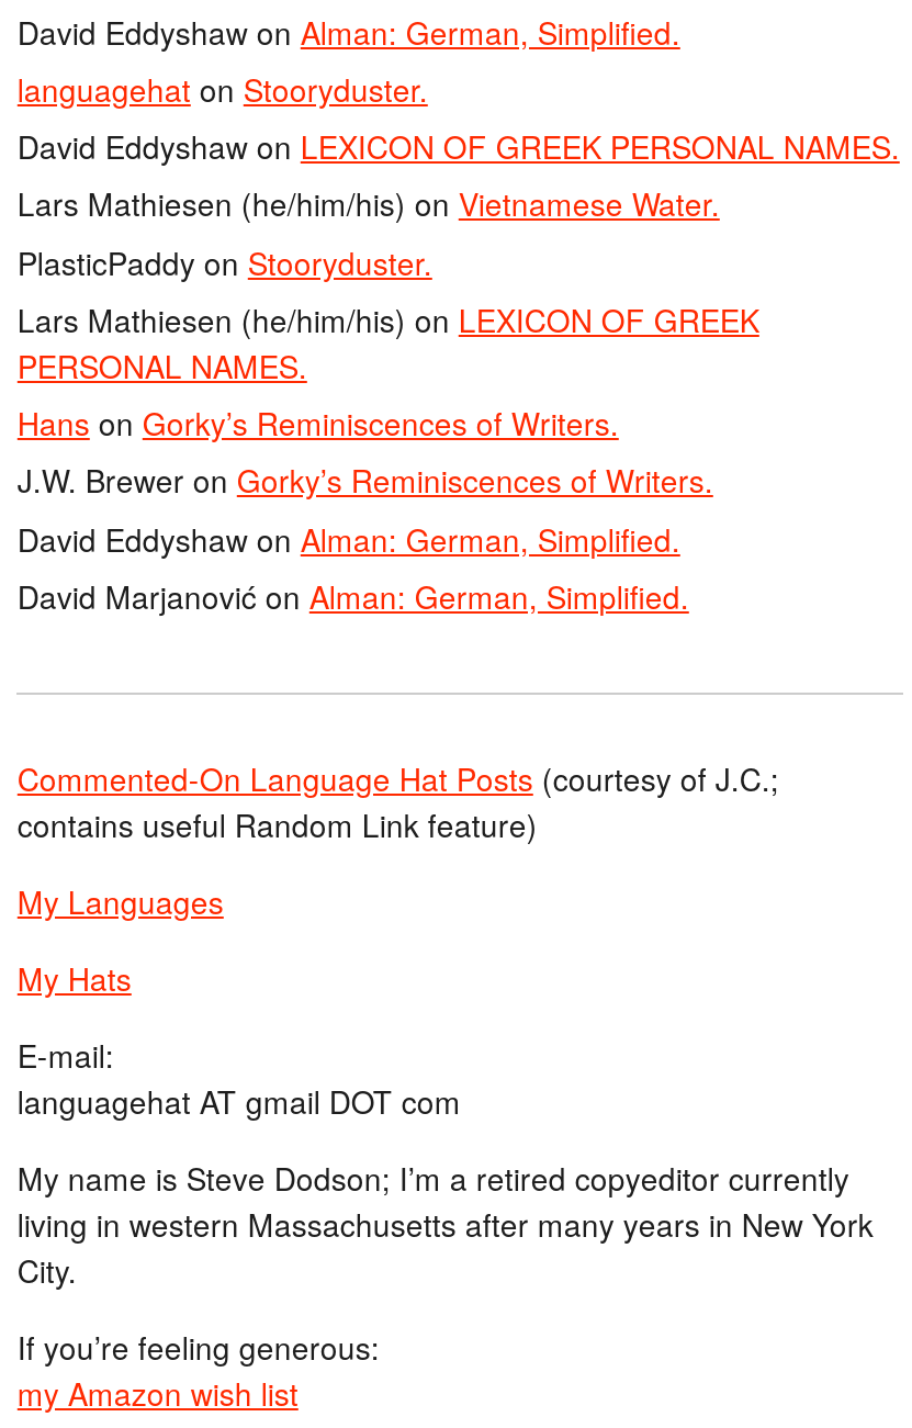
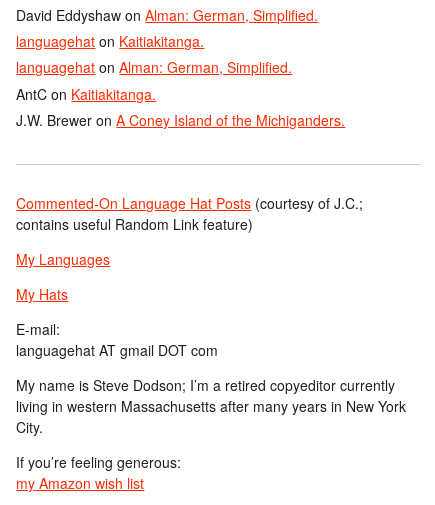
- languagehat on Stooryduster.
- David Eddyshaw on LEXICON OF GREEK PERSONAL NAMES.
- Lars Mathiesen (he/him/his) on Vietnamese Water.
- PlasticPaddy on Stooryduster.
- Lars Mathiesen (he/him/his) on LEXICON OF GREEK
- PERSONAL NAMES.
- Hans on Gorky’s Reminiscences of Writers.
- J.W. Brewer on Gorky’s Reminiscences of Writers.
- David Eddyshaw on Alman: German, Simplified.
- David Marjanović on Alman: German, Simplified.
+ languagehat on Kaitiakitanga.
+ languagehat on Alman: German, Simplified.
+ AntC on Kaitiakitanga.
+ J.W. Brewer on A Coney Island of the Michiganders.
